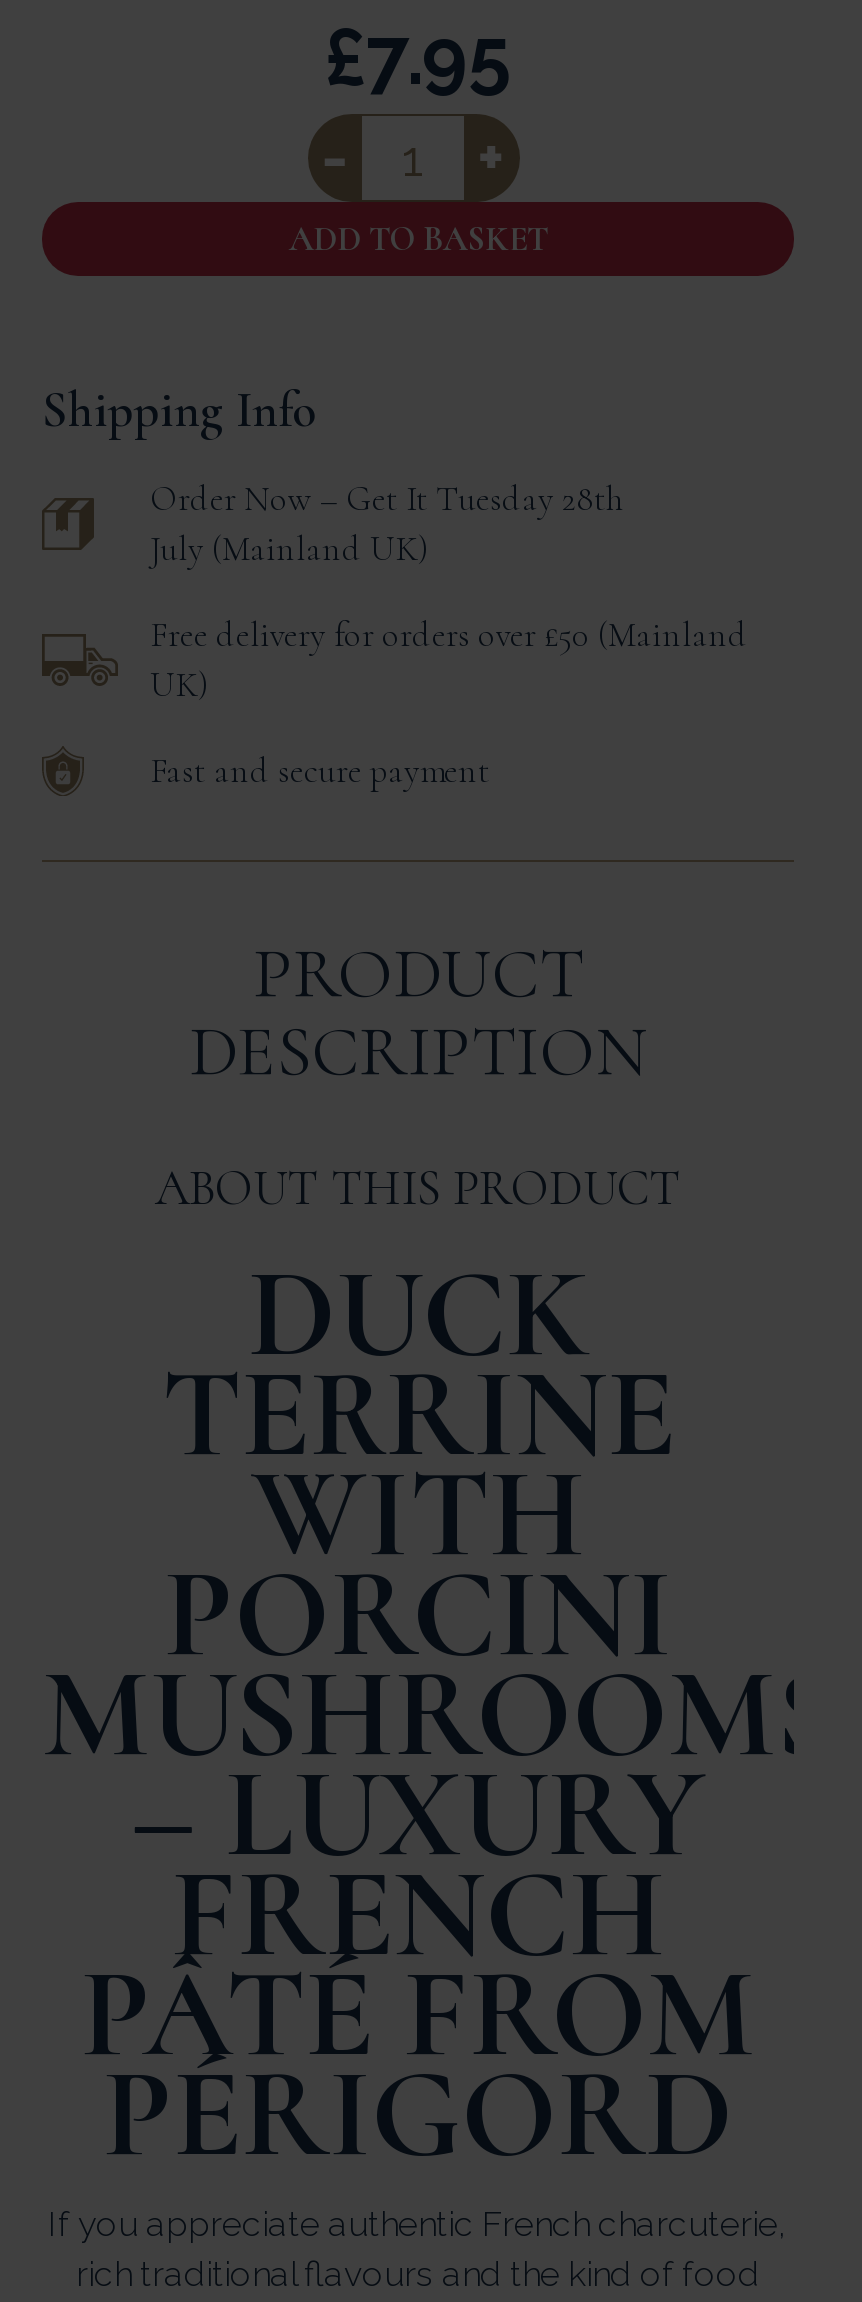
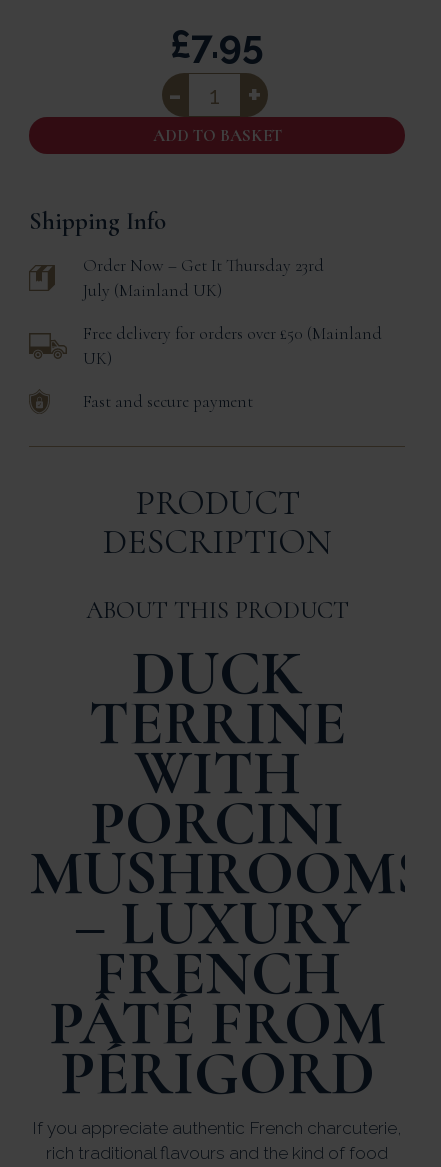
- Order Now – Get It Tuesday 28th
+ Order Now – Get It Thursday 23rd
